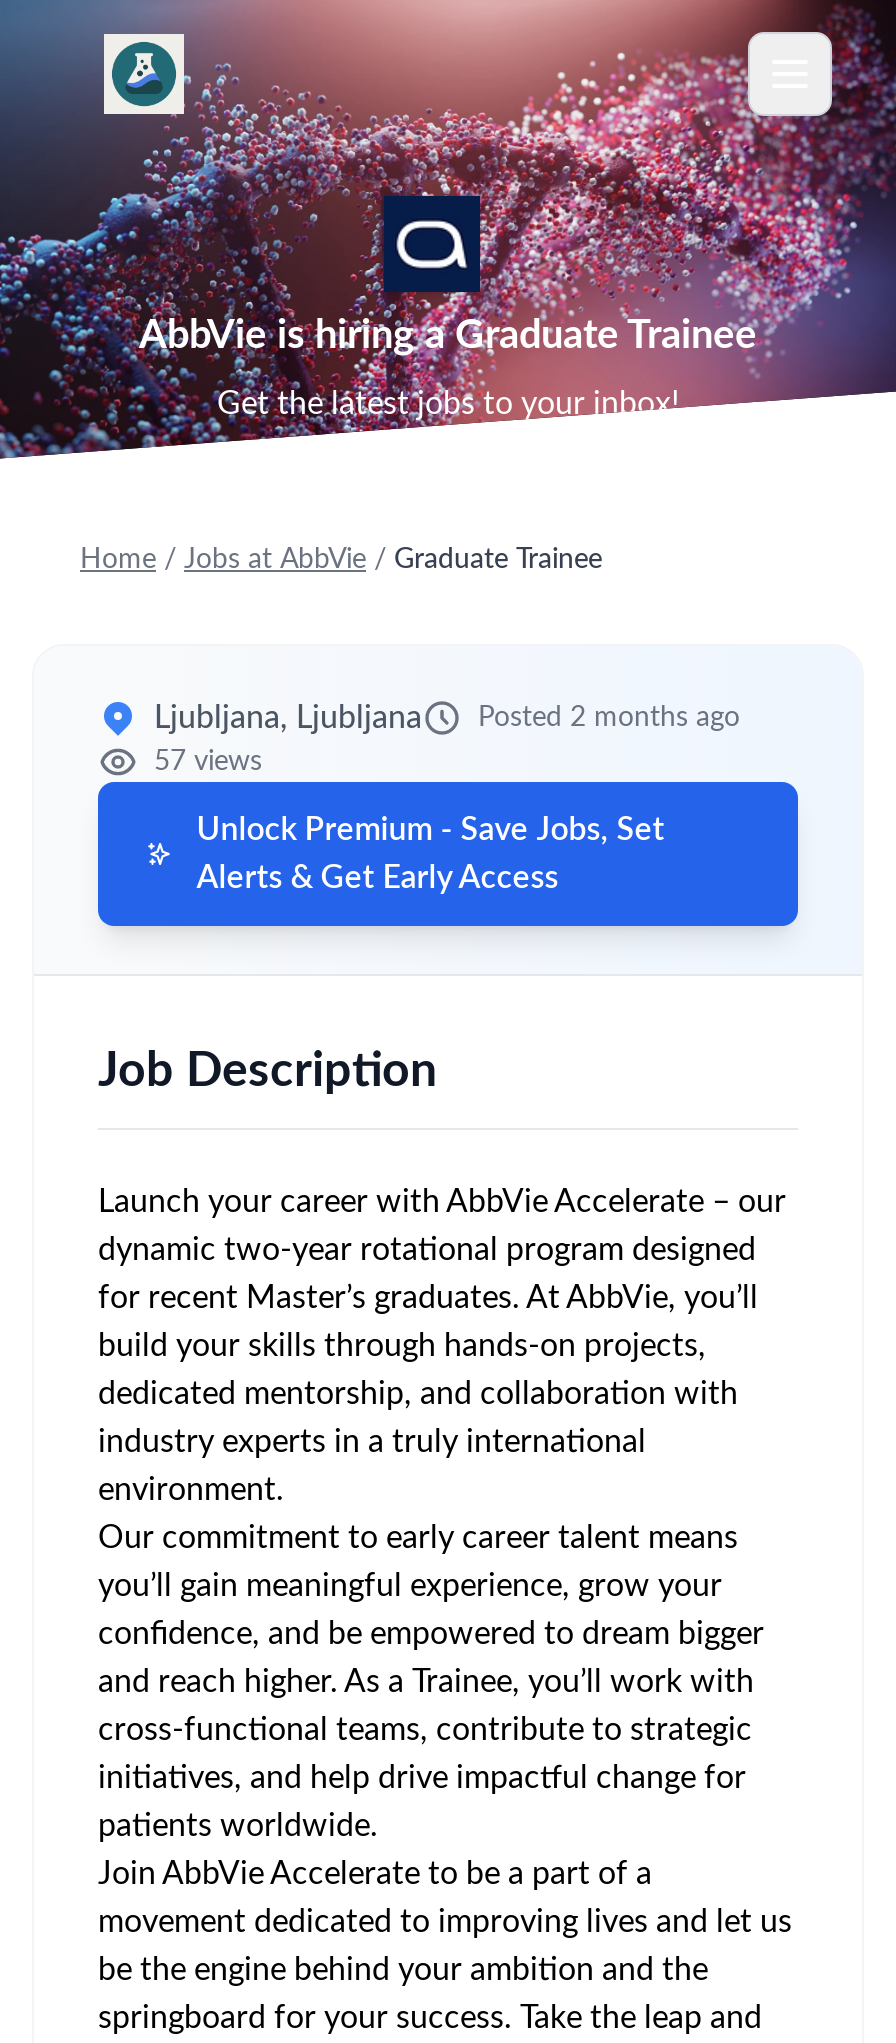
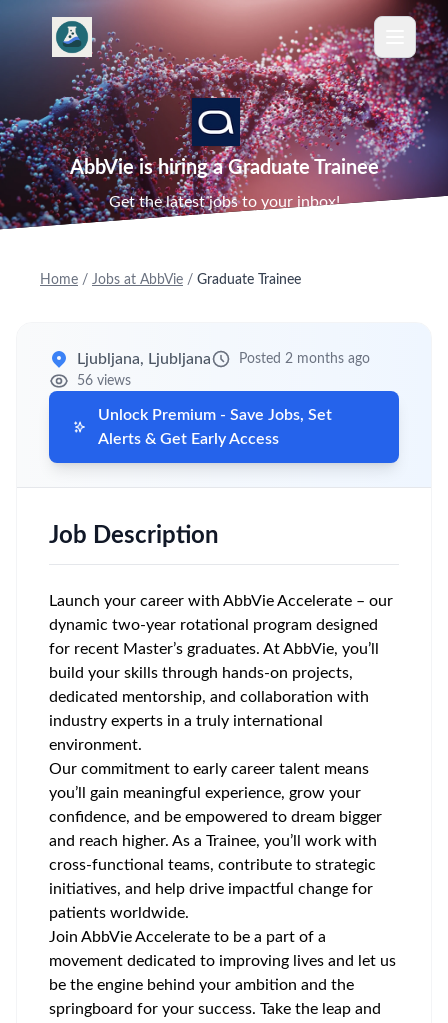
- 57 views
+ 56 views
